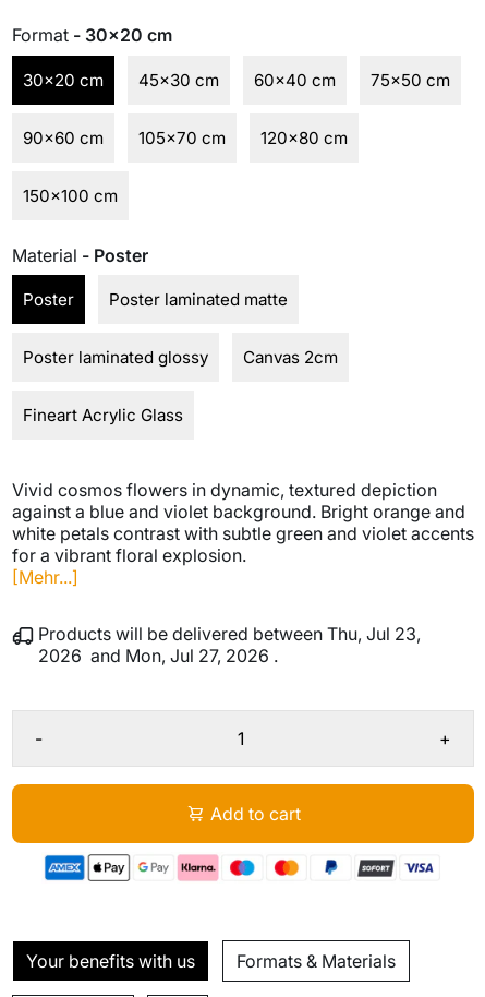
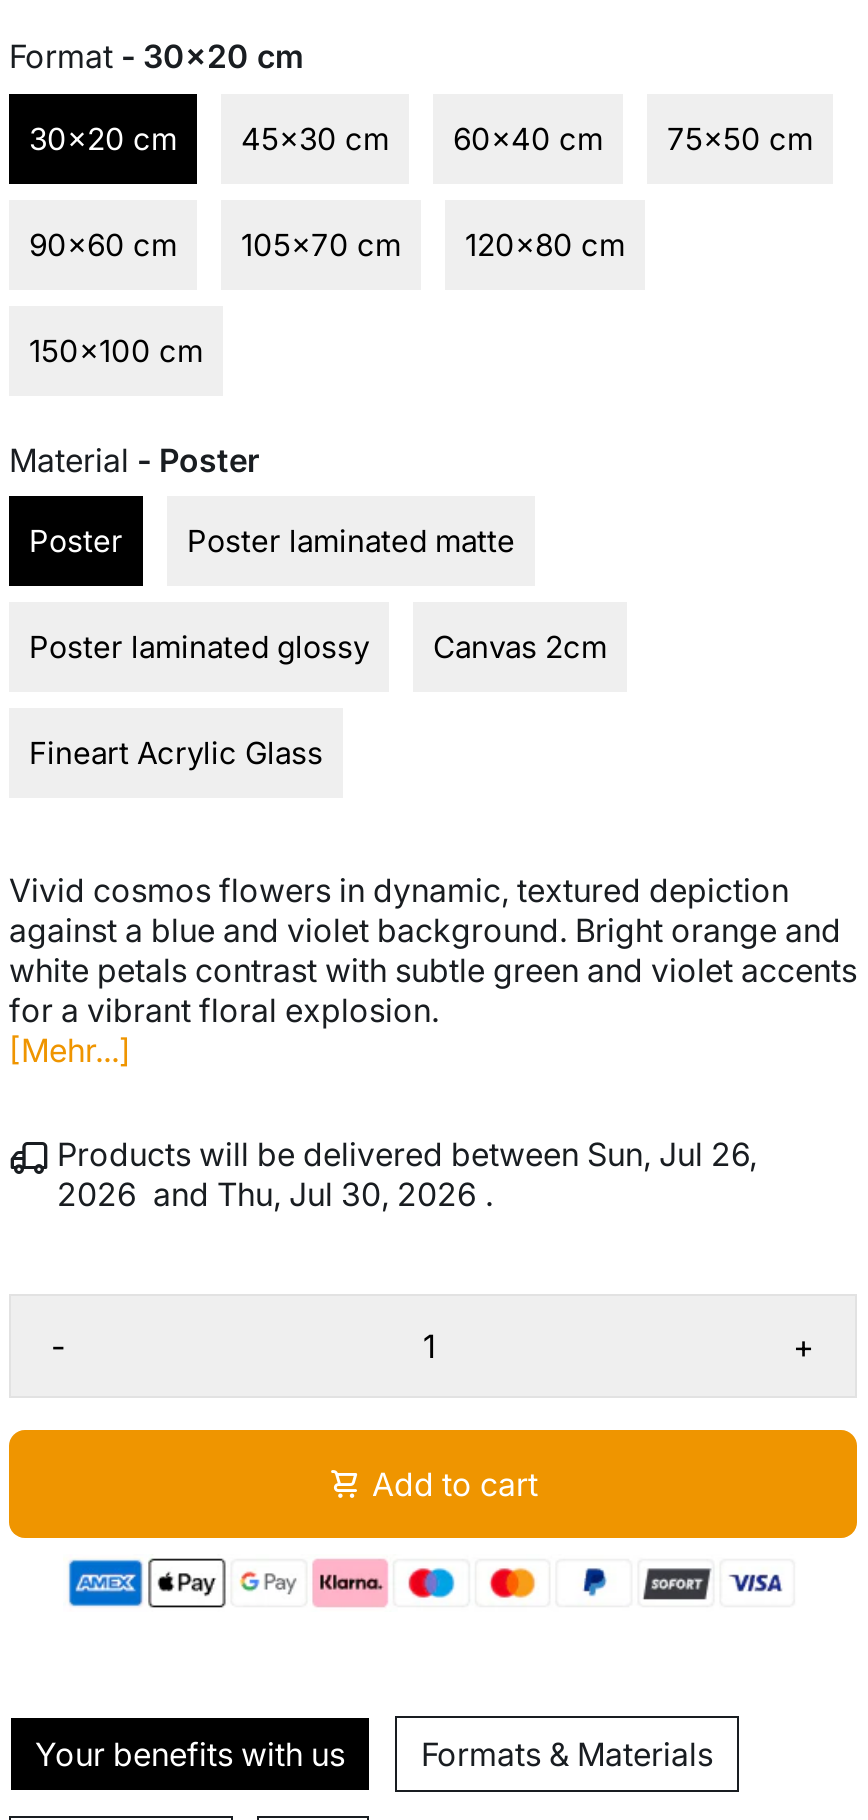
- Products will be delivered between Thu, Jul 23,
+ Products will be delivered between Sun, Jul 26,

- 2026 and Mon, Jul 27, 2026 .
+ 2026 and Thu, Jul 30, 2026 .
